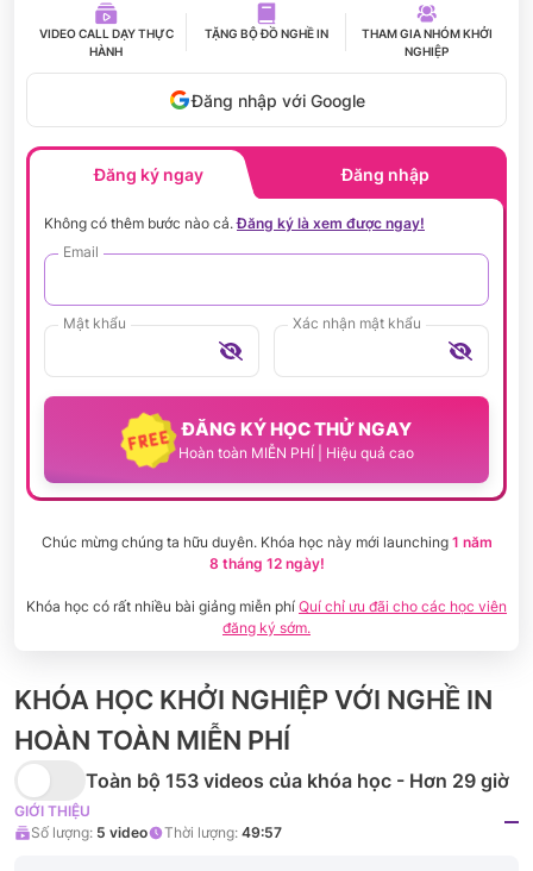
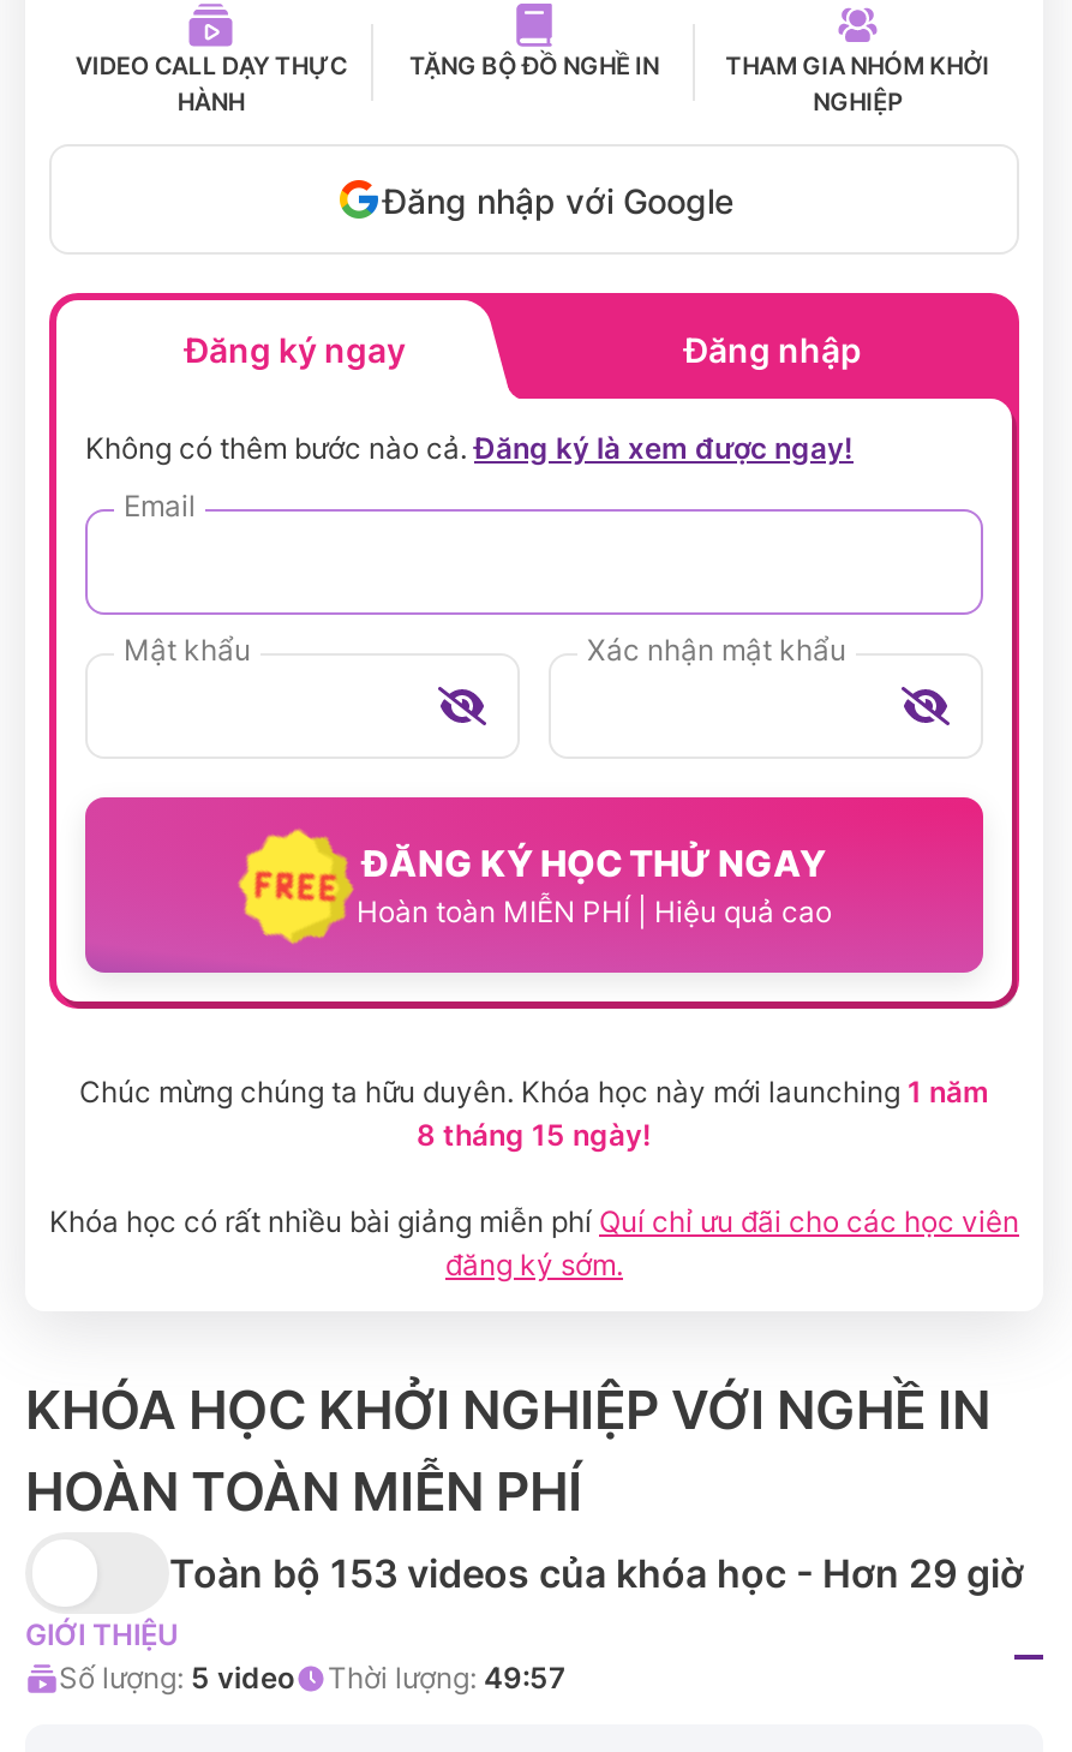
- 8 tháng 12 ngày!
+ 8 tháng 15 ngày!
